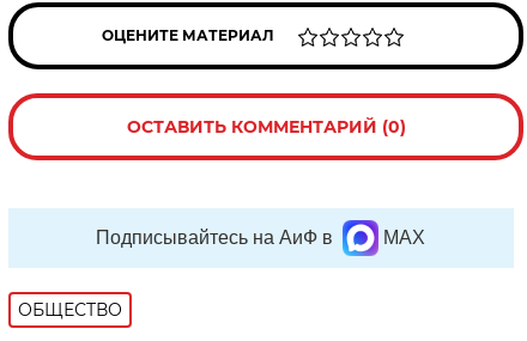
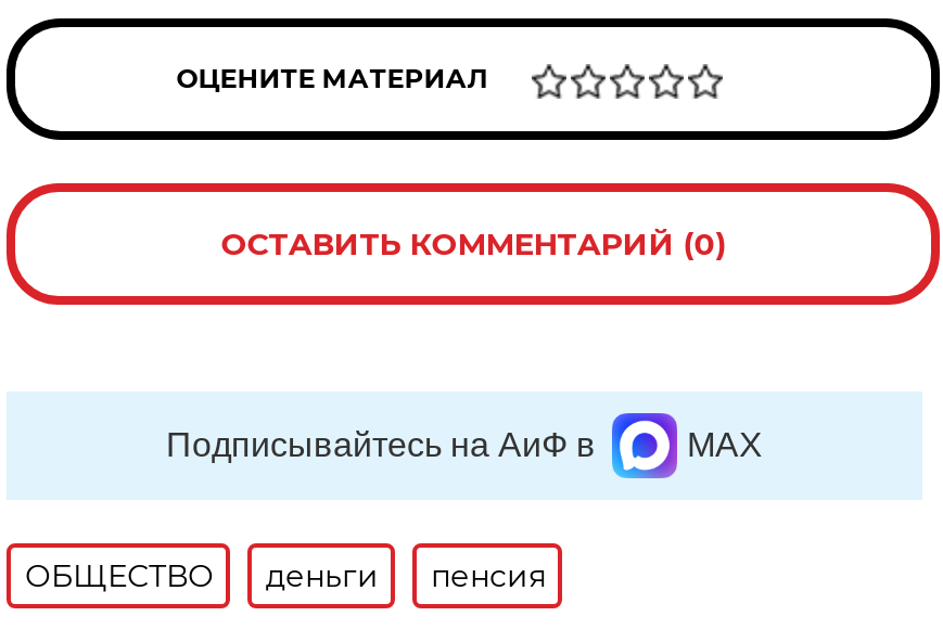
+ деньги
+ пенсия
